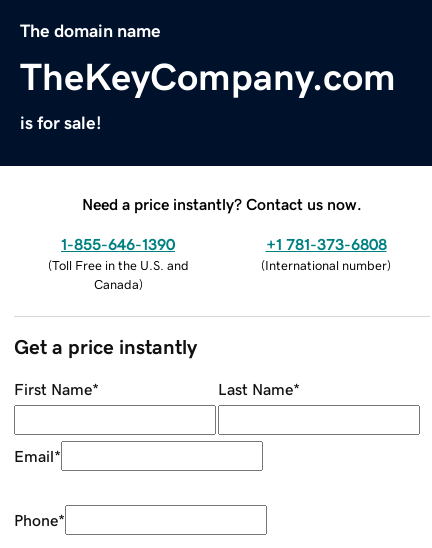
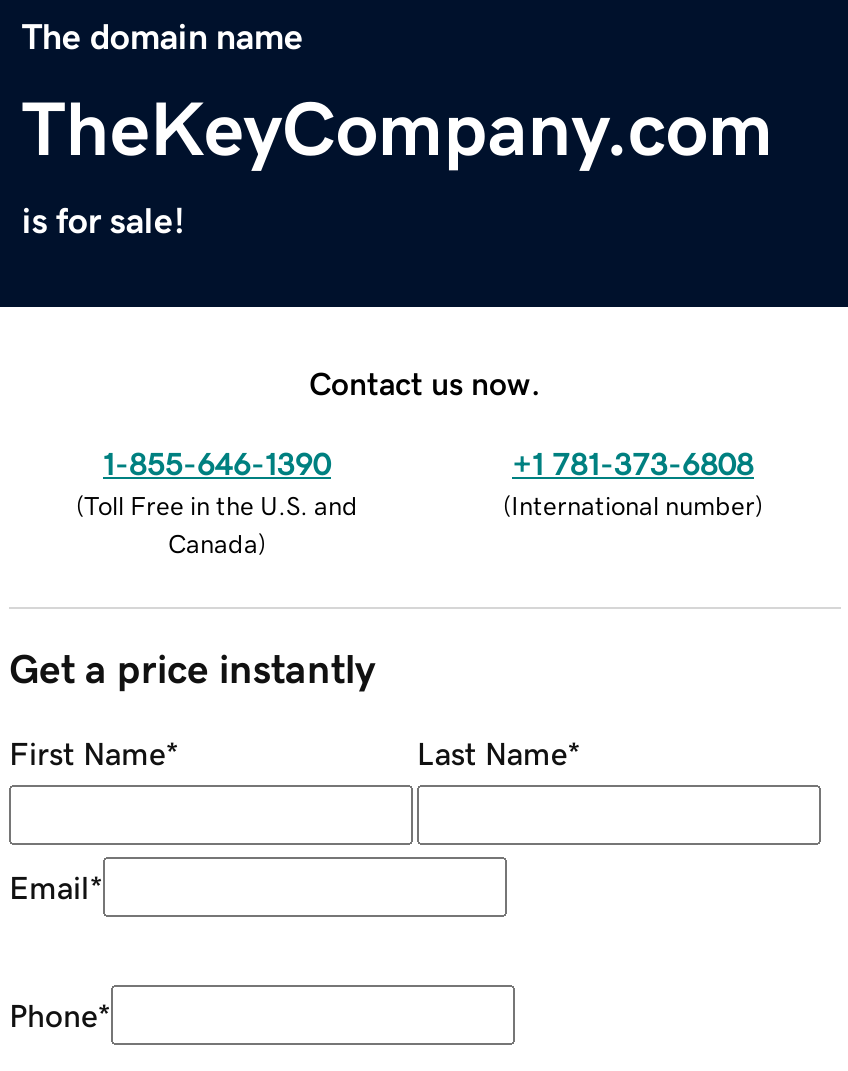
- Need a price instantly? Contact us now.
+ Contact us now.
